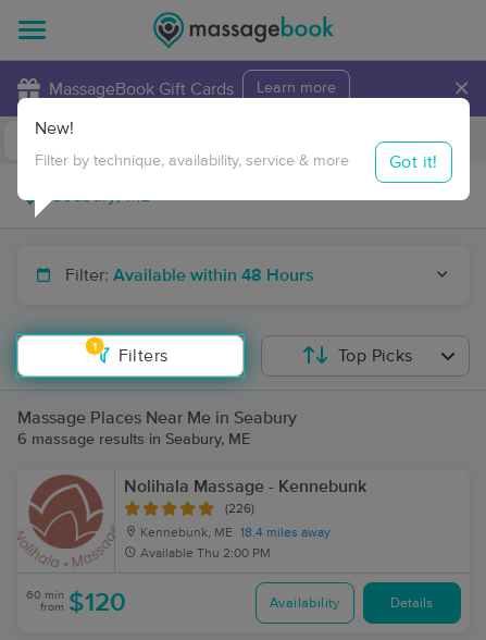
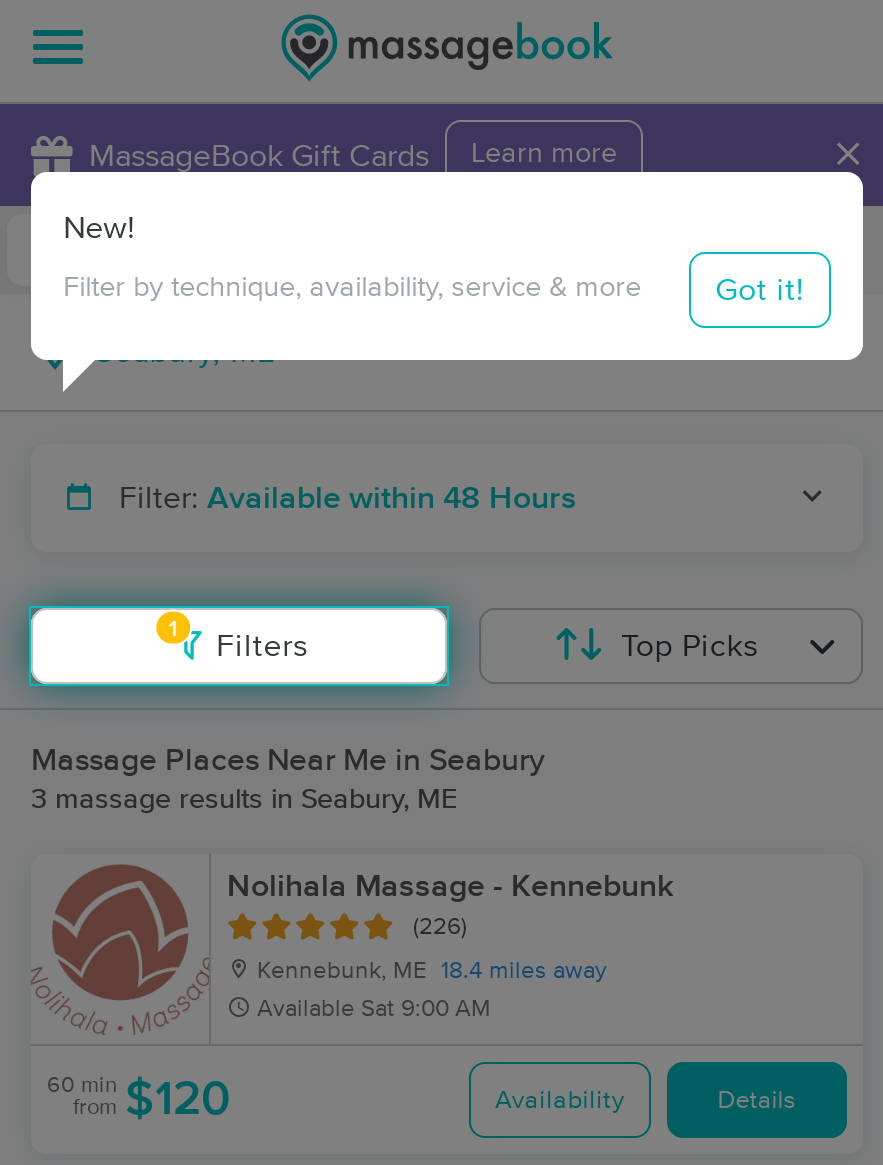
- 6 massage results in Seabury, ME
+ 3 massage results in Seabury, ME

- Available Thu 2:00 PM
+ Available Sat 9:00 AM
